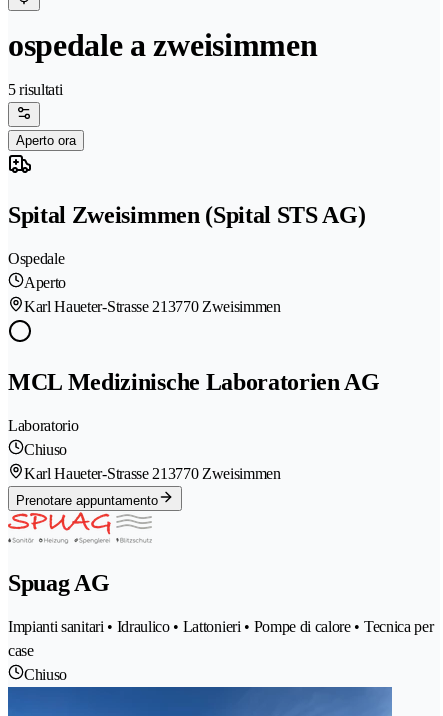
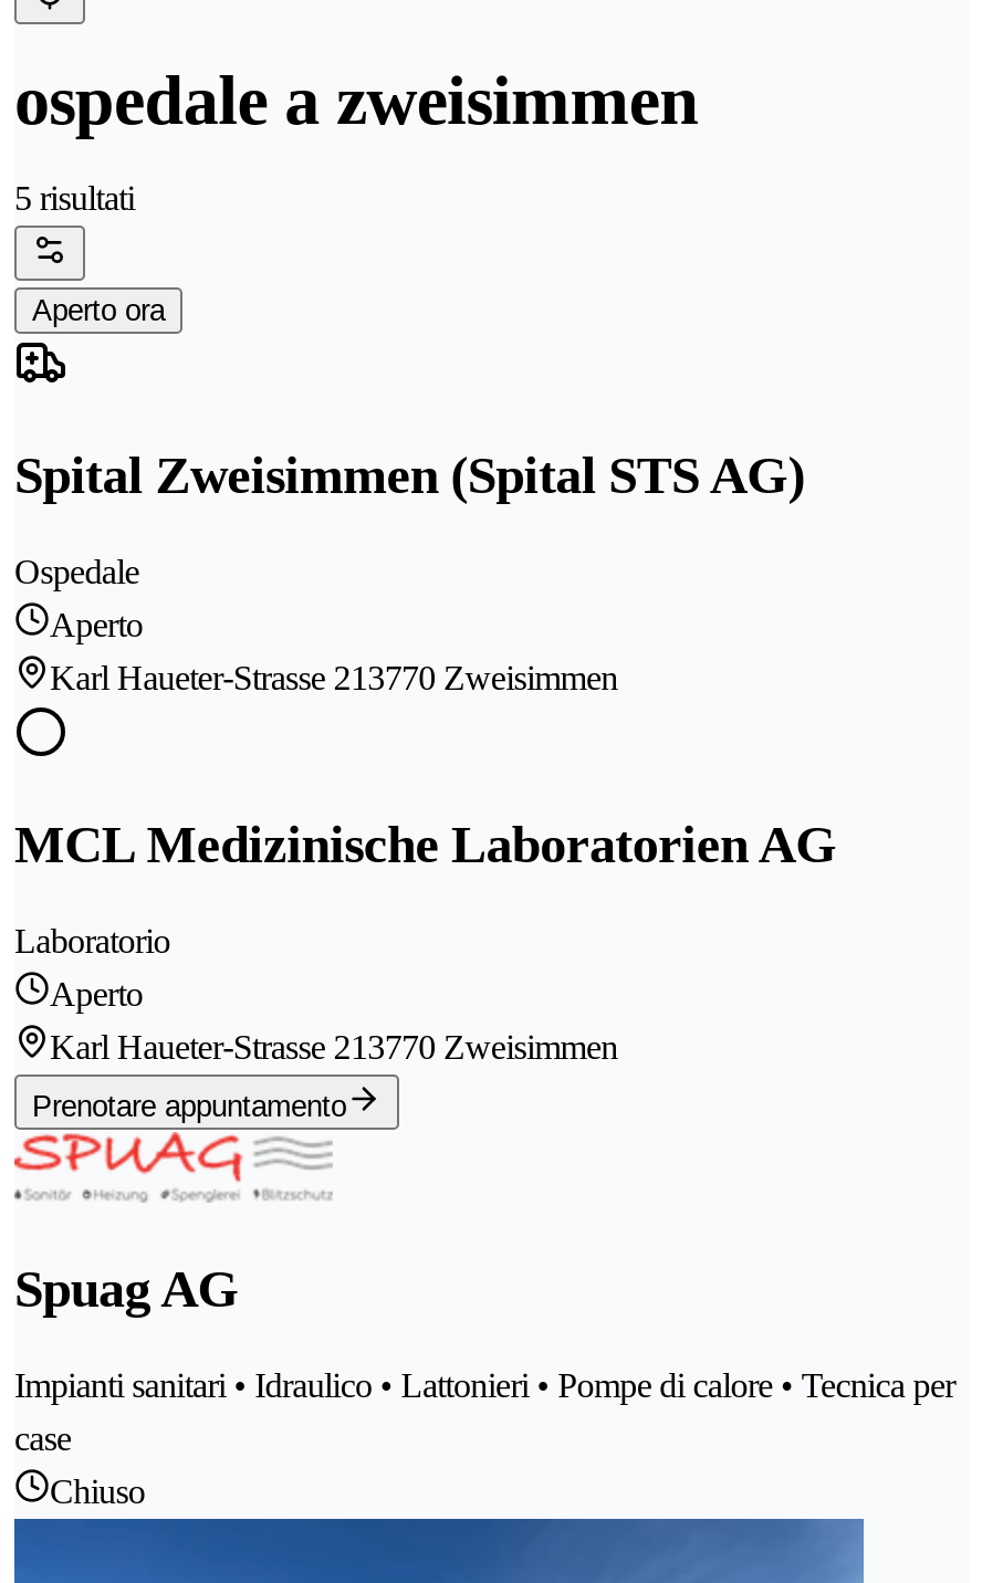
- Chiuso
+ Aperto
